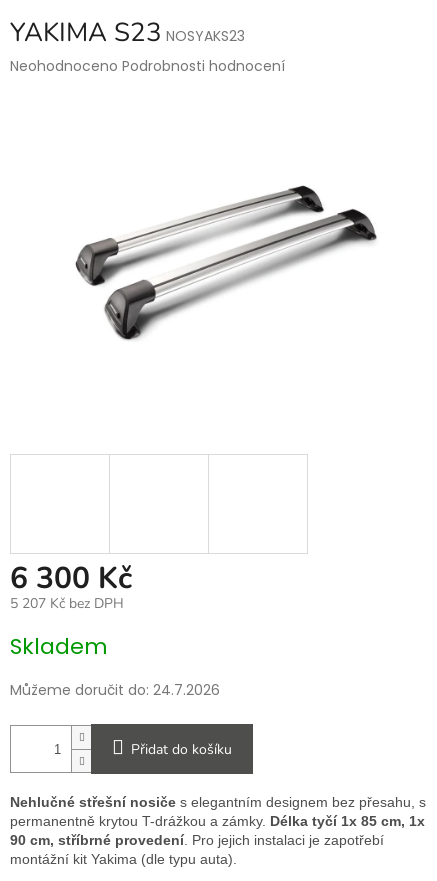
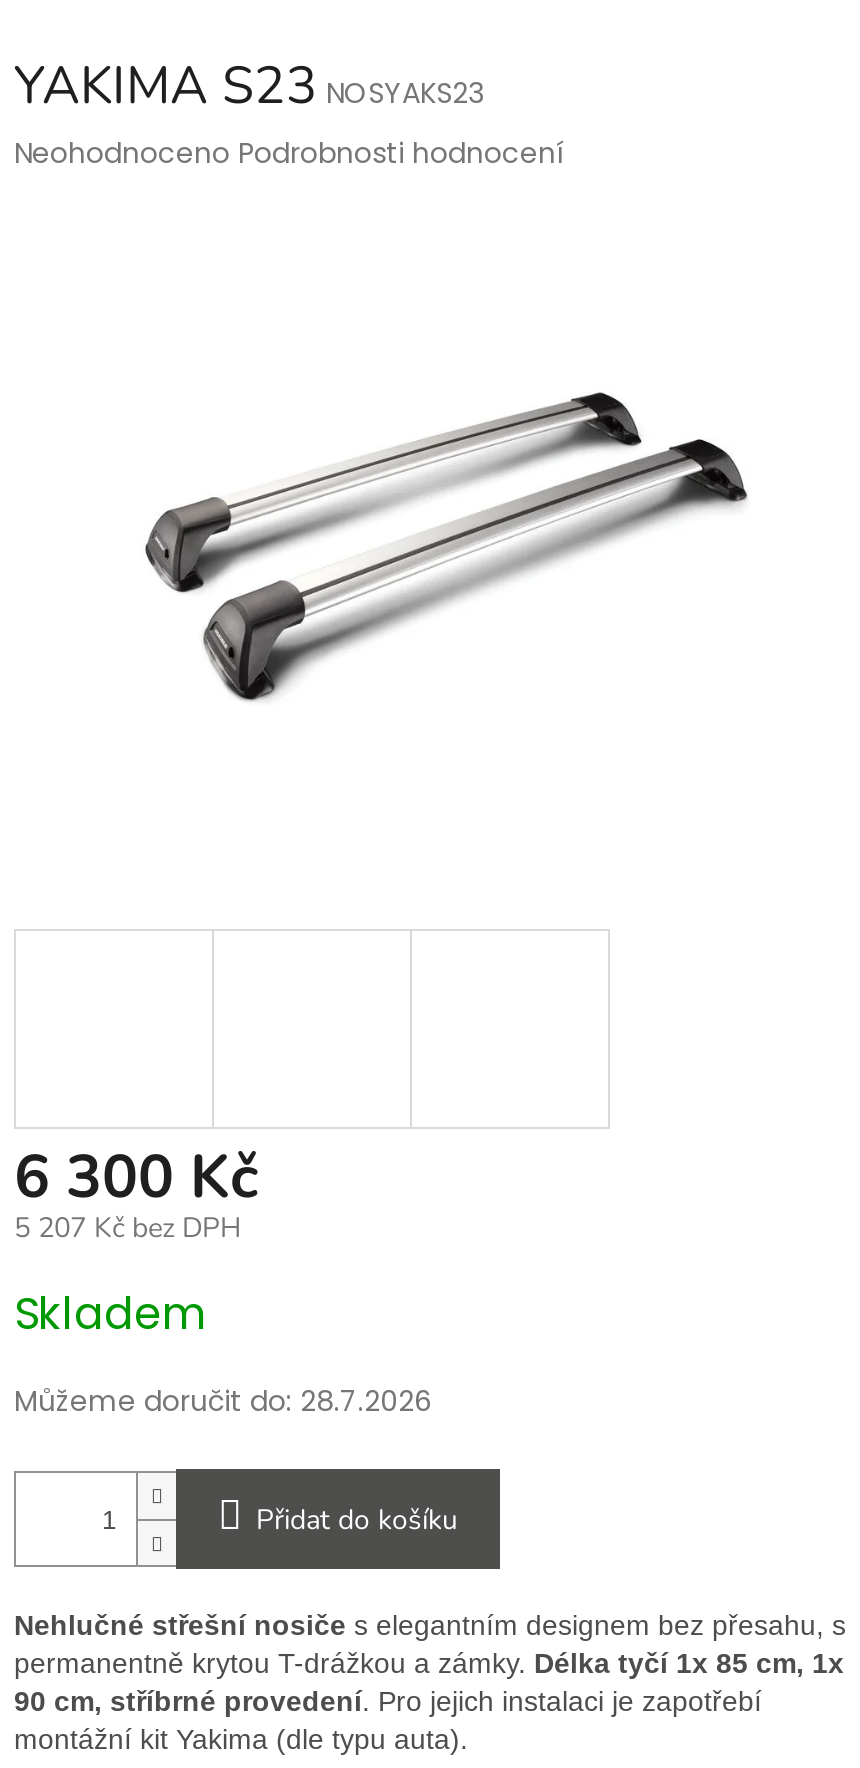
- Můžeme doručit do: 24.7.2026
+ Můžeme doručit do: 28.7.2026
